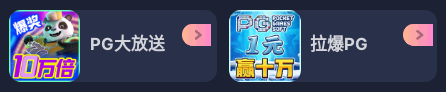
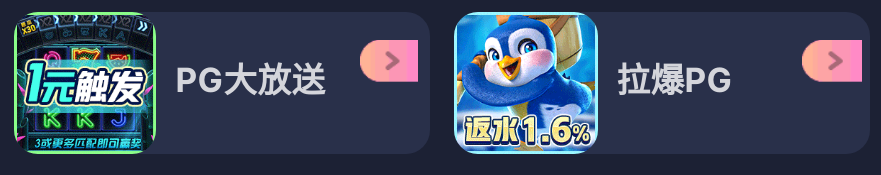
- [image]
+ [image]

- [image]
+ [image]
